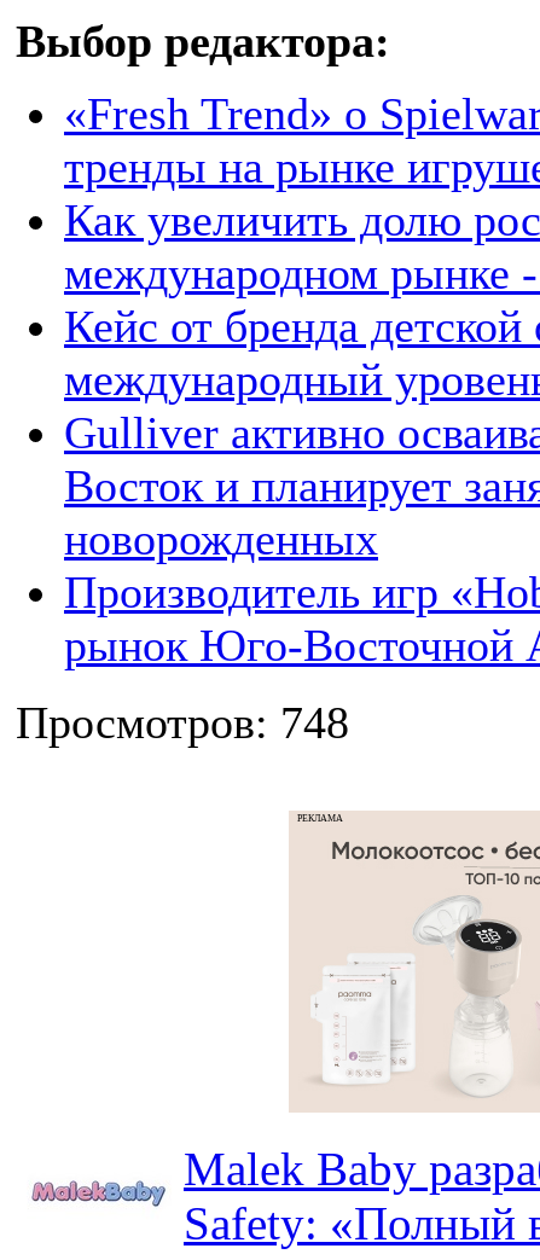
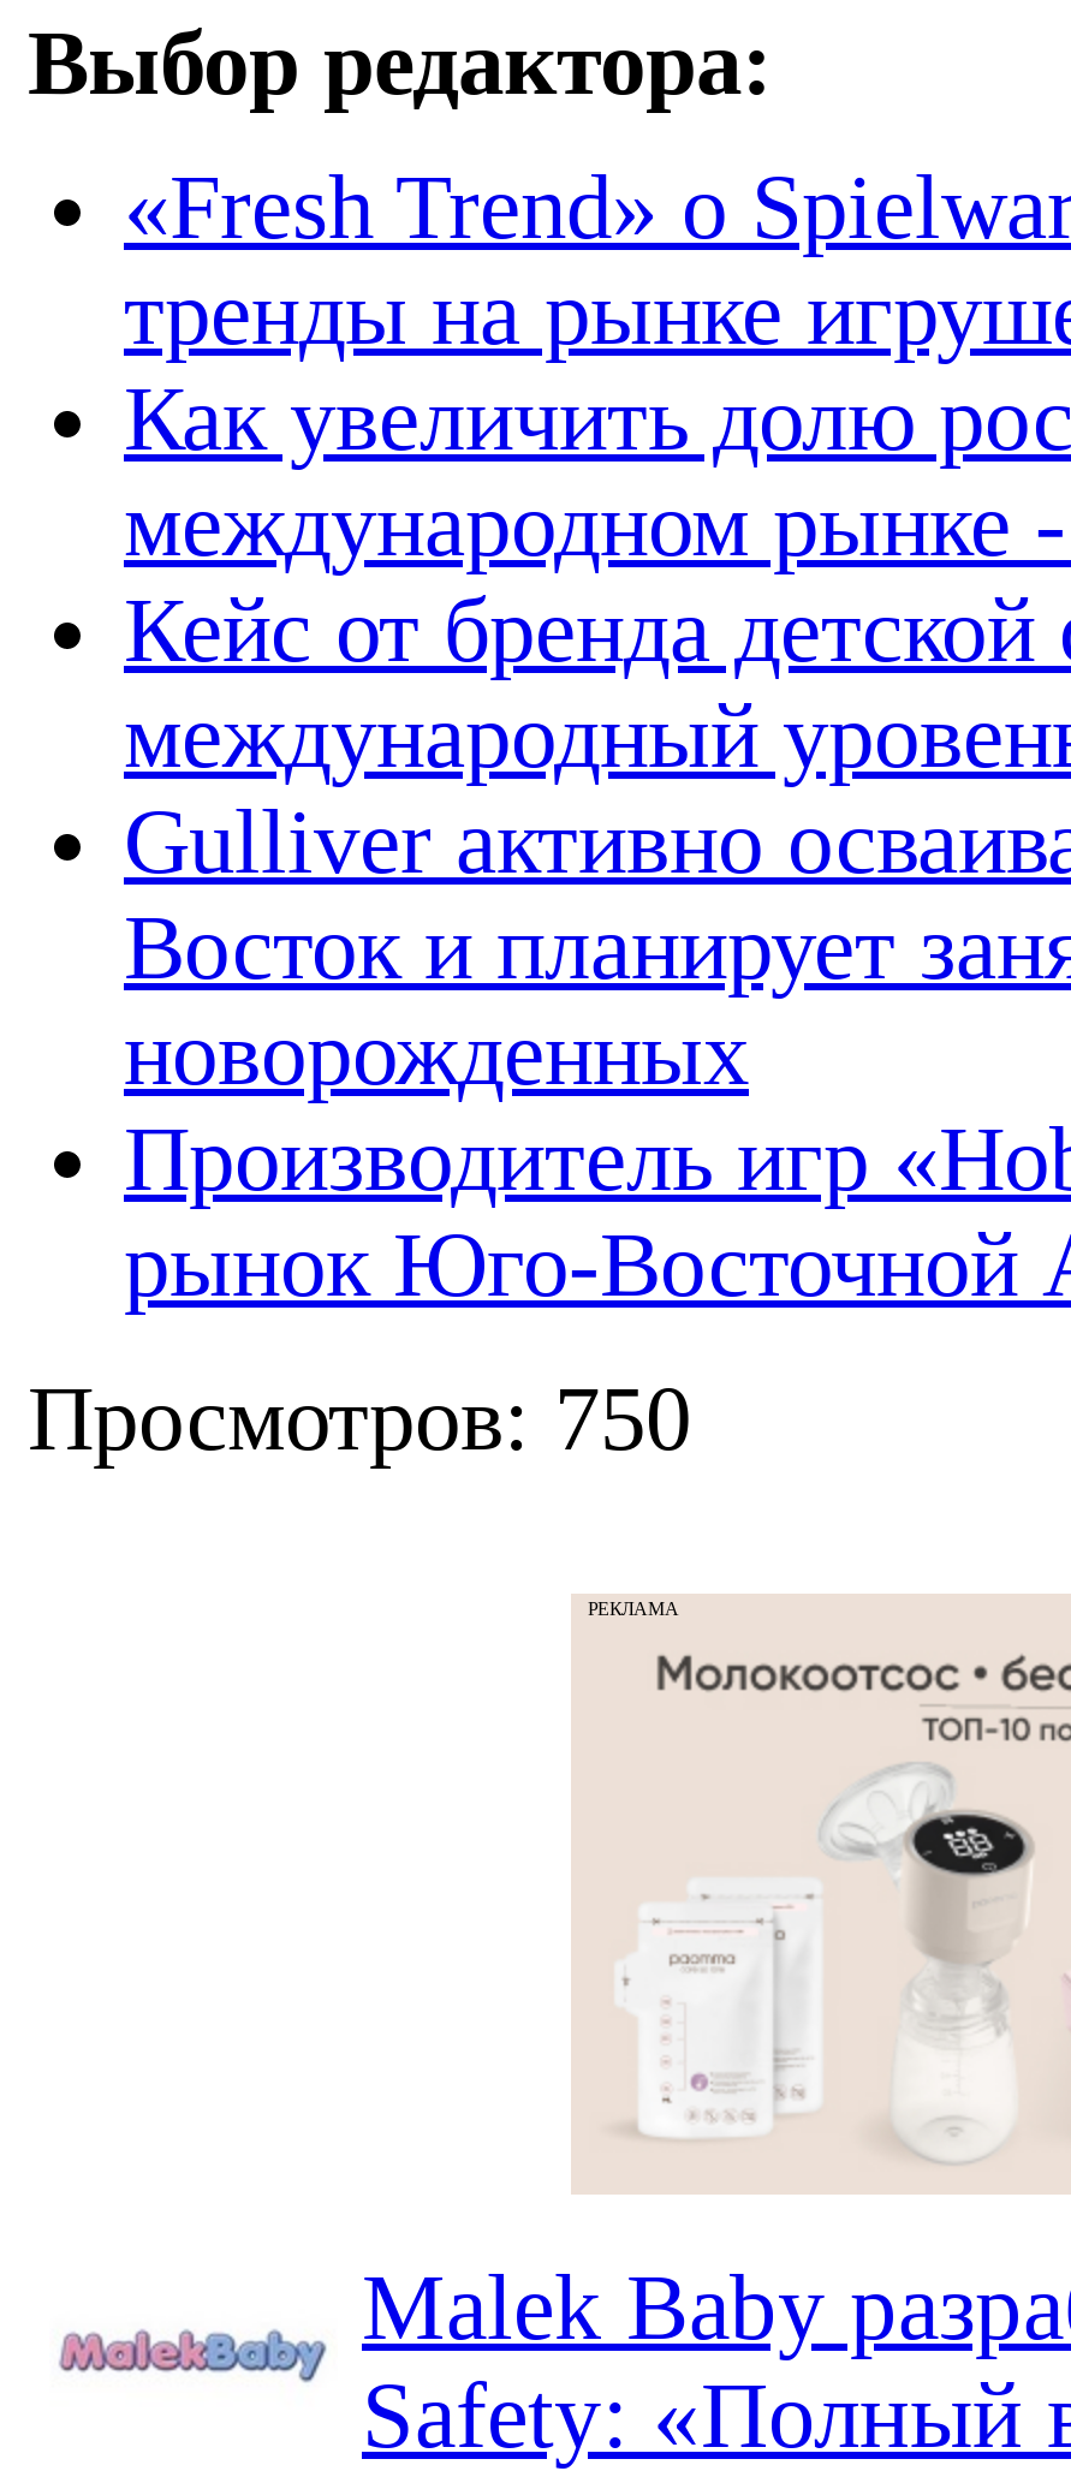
- Просмотров: 748
+ Просмотров: 750
